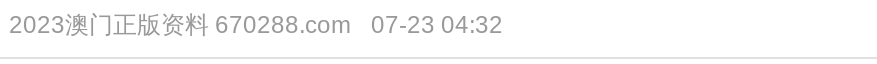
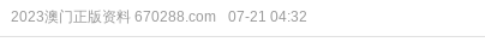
- 2023澳门正版资料 670288.com 07-23 04:32
+ 2023澳门正版资料 670288.com 07-21 04:32
